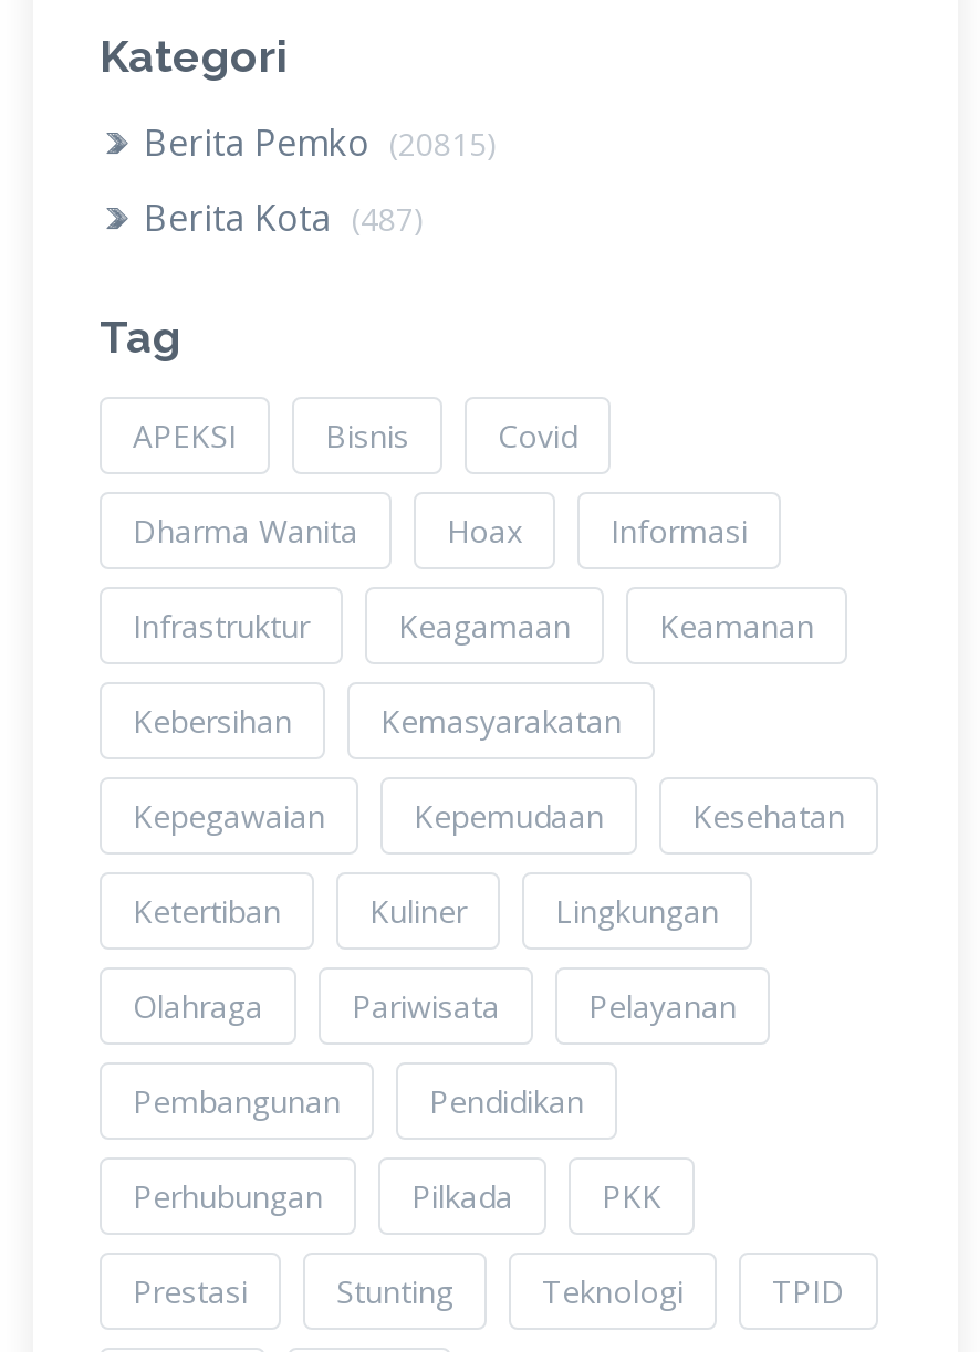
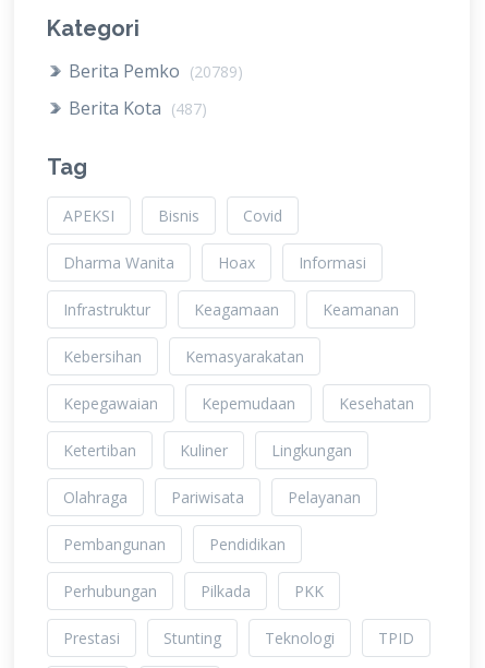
- Berita Pemko (20815)
+ Berita Pemko (20789)
